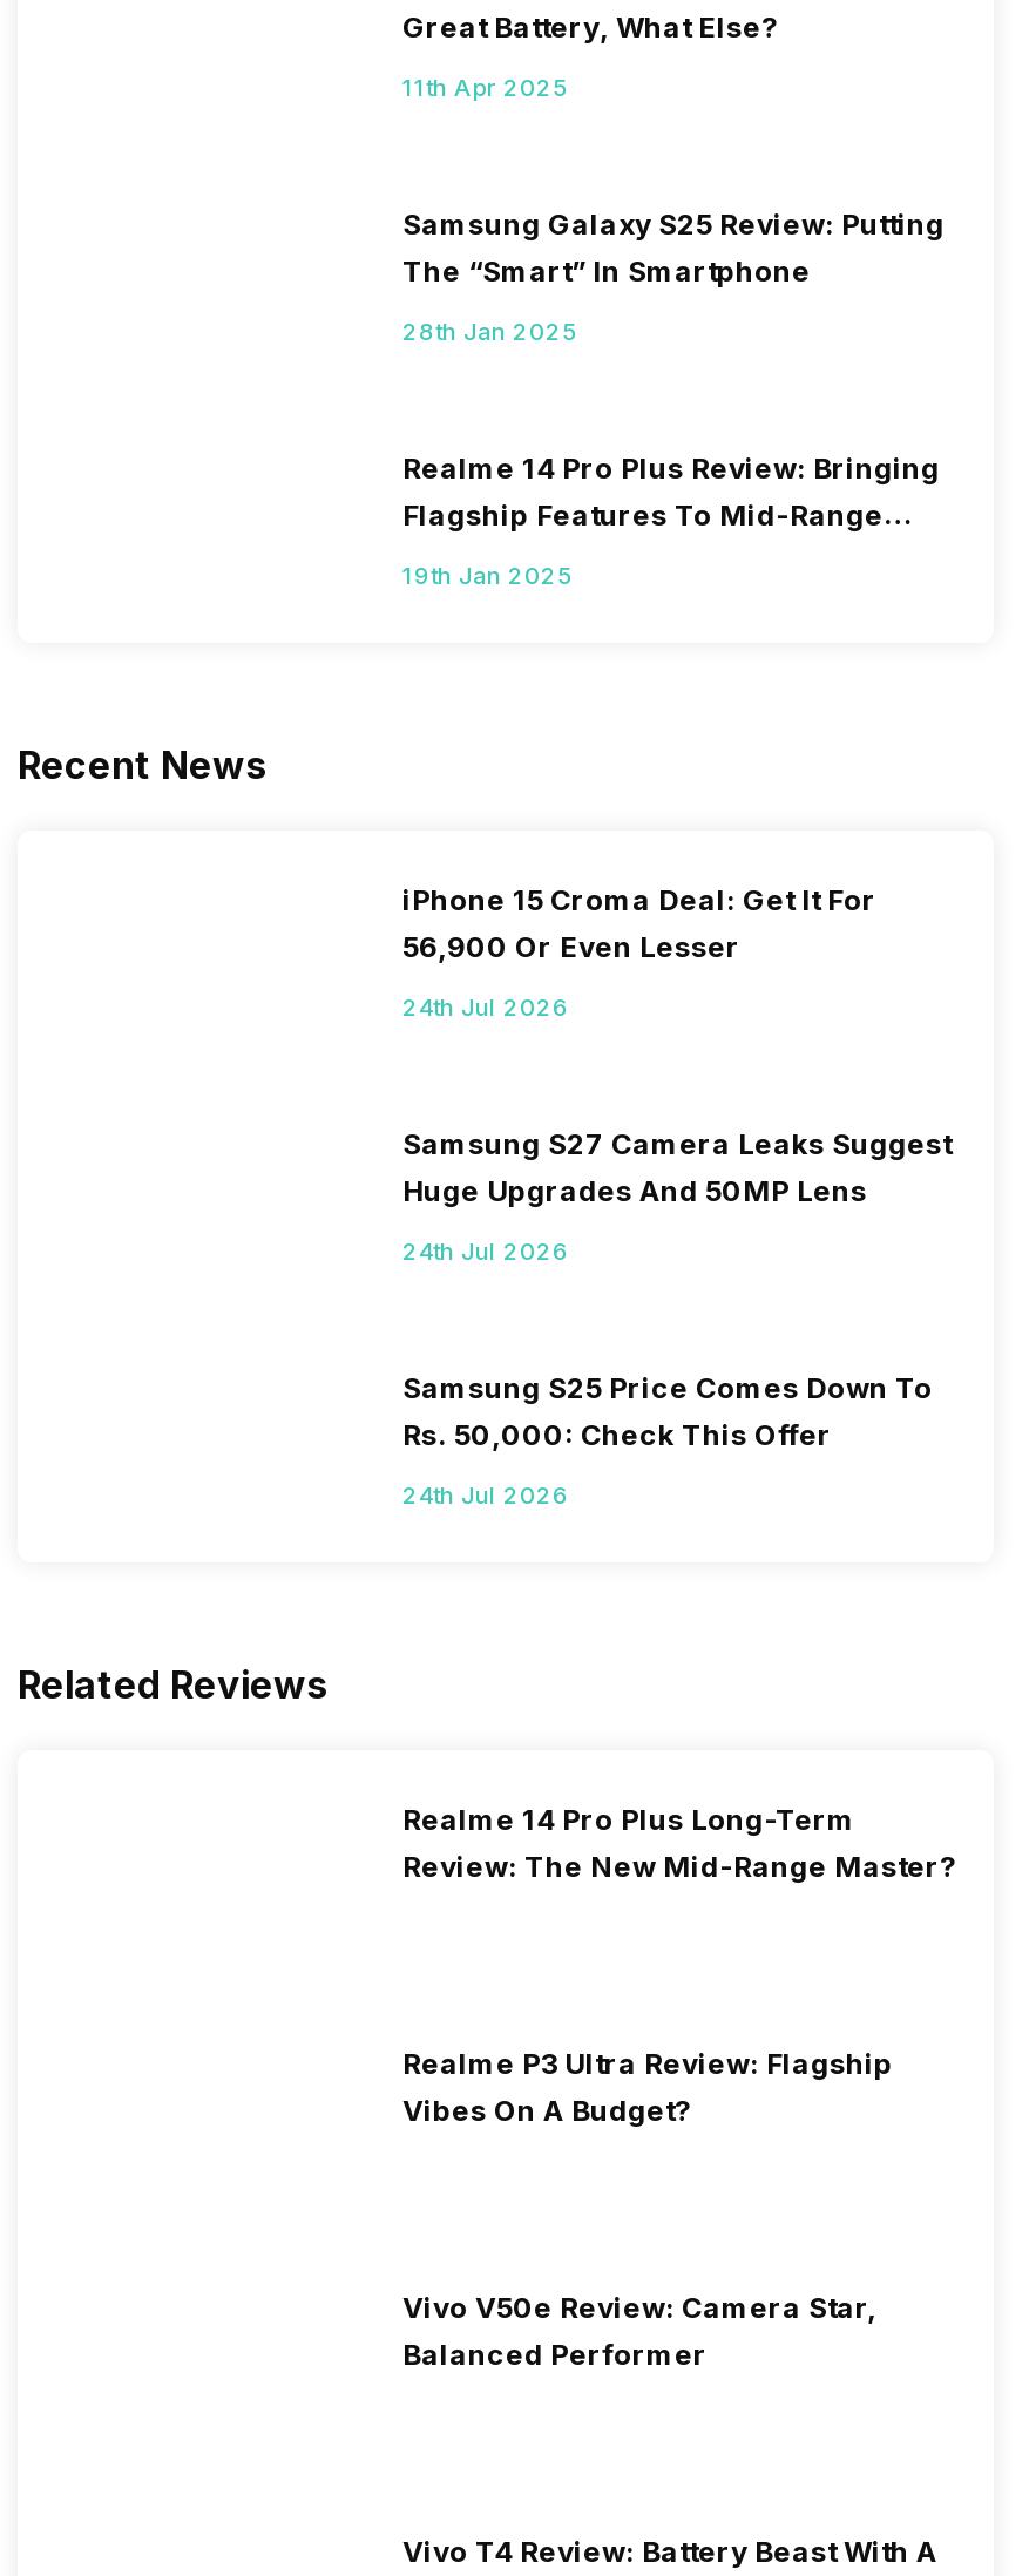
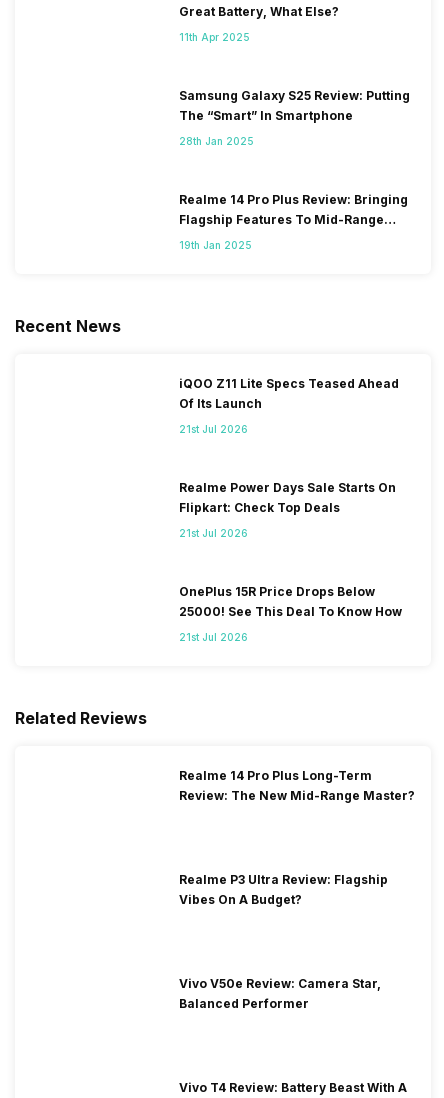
- iPhone 15 Croma Deal: Get It For
- 56,900 Or Even Lesser
+ iQOO Z11 Lite Specs Teased Ahead
+ Of Its Launch

- 24th Jul 2026
+ 21st Jul 2026

- Samsung S27 Camera Leaks Suggest
- Huge Upgrades And 50MP Lens
+ Realme Power Days Sale Starts On
+ Flipkart: Check Top Deals

- 24th Jul 2026
+ 21st Jul 2026

- Samsung S25 Price Comes Down To
- Rs. 50,000: Check This Offer
+ OnePlus 15R Price Drops Below
+ 25000! See This Deal To Know How

- 24th Jul 2026
+ 21st Jul 2026
